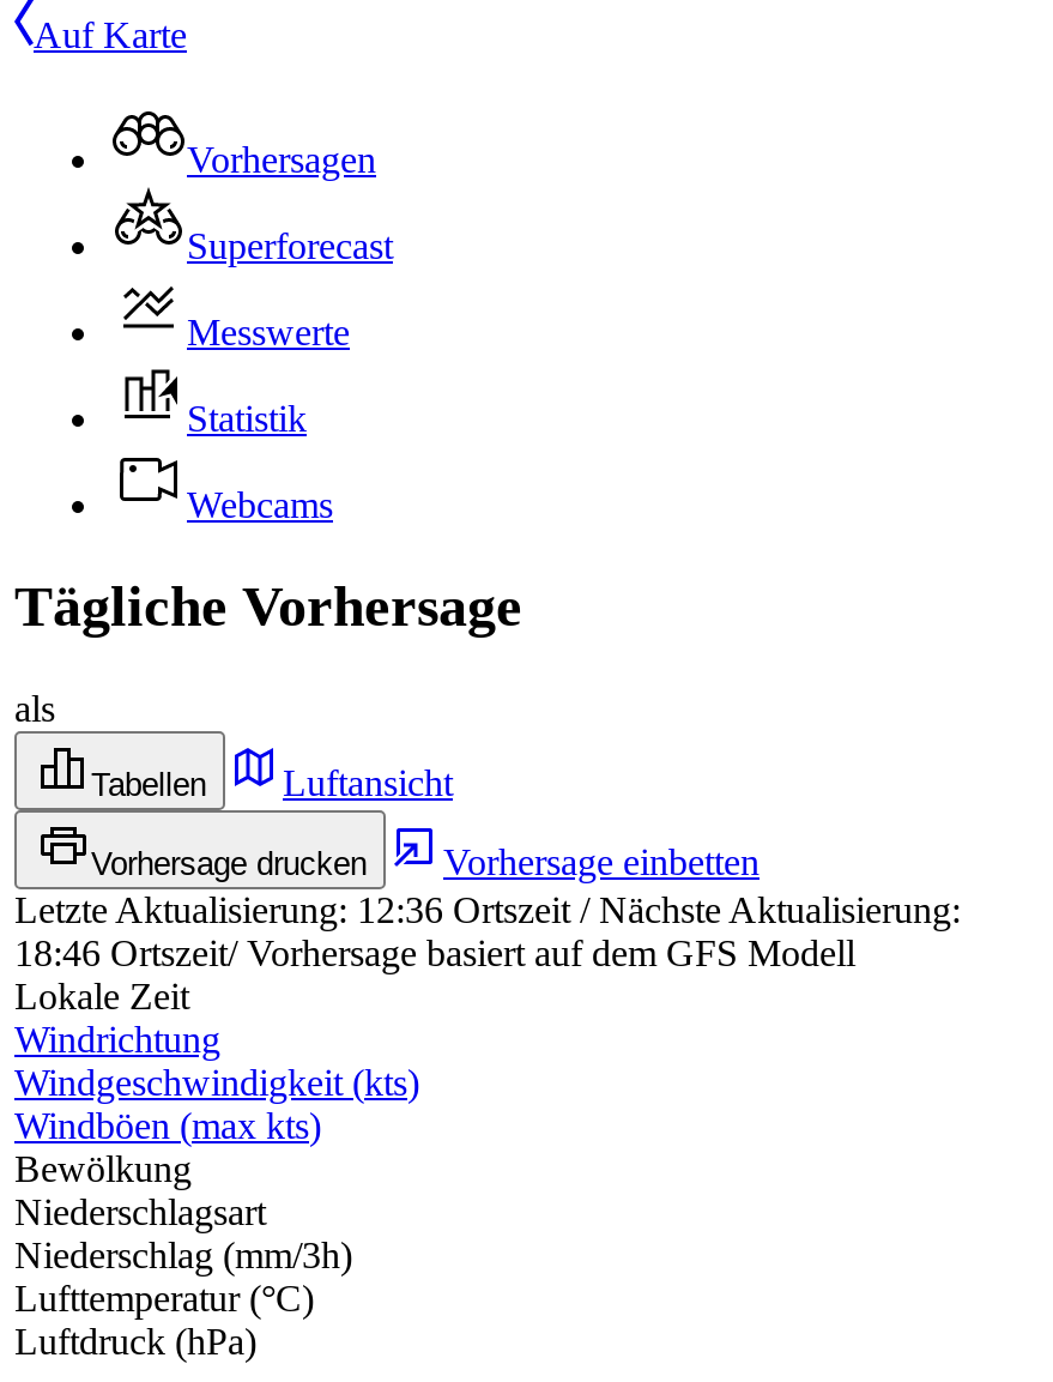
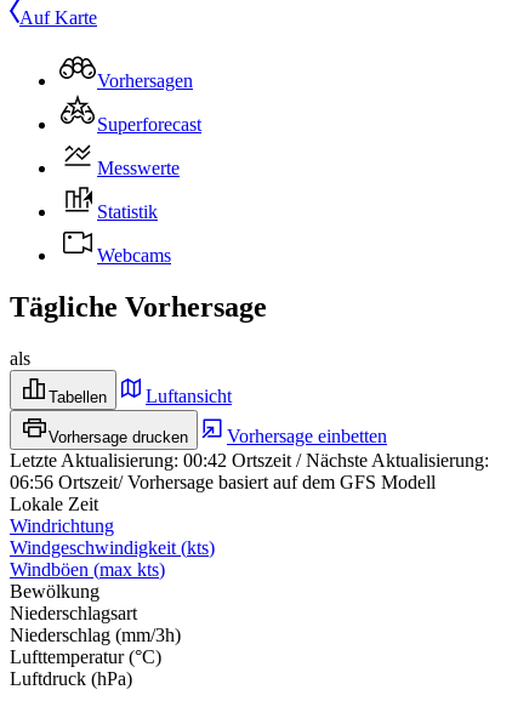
- Letzte Aktualisierung:12:36 Ortszeit / Nächste Aktualisierung:
+ Letzte Aktualisierung:00:42 Ortszeit / Nächste Aktualisierung:

- 18:46 Ortszeit/ Vorhersage basiert auf dem GFS Modell
+ 06:56 Ortszeit/ Vorhersage basiert auf dem GFS Modell
